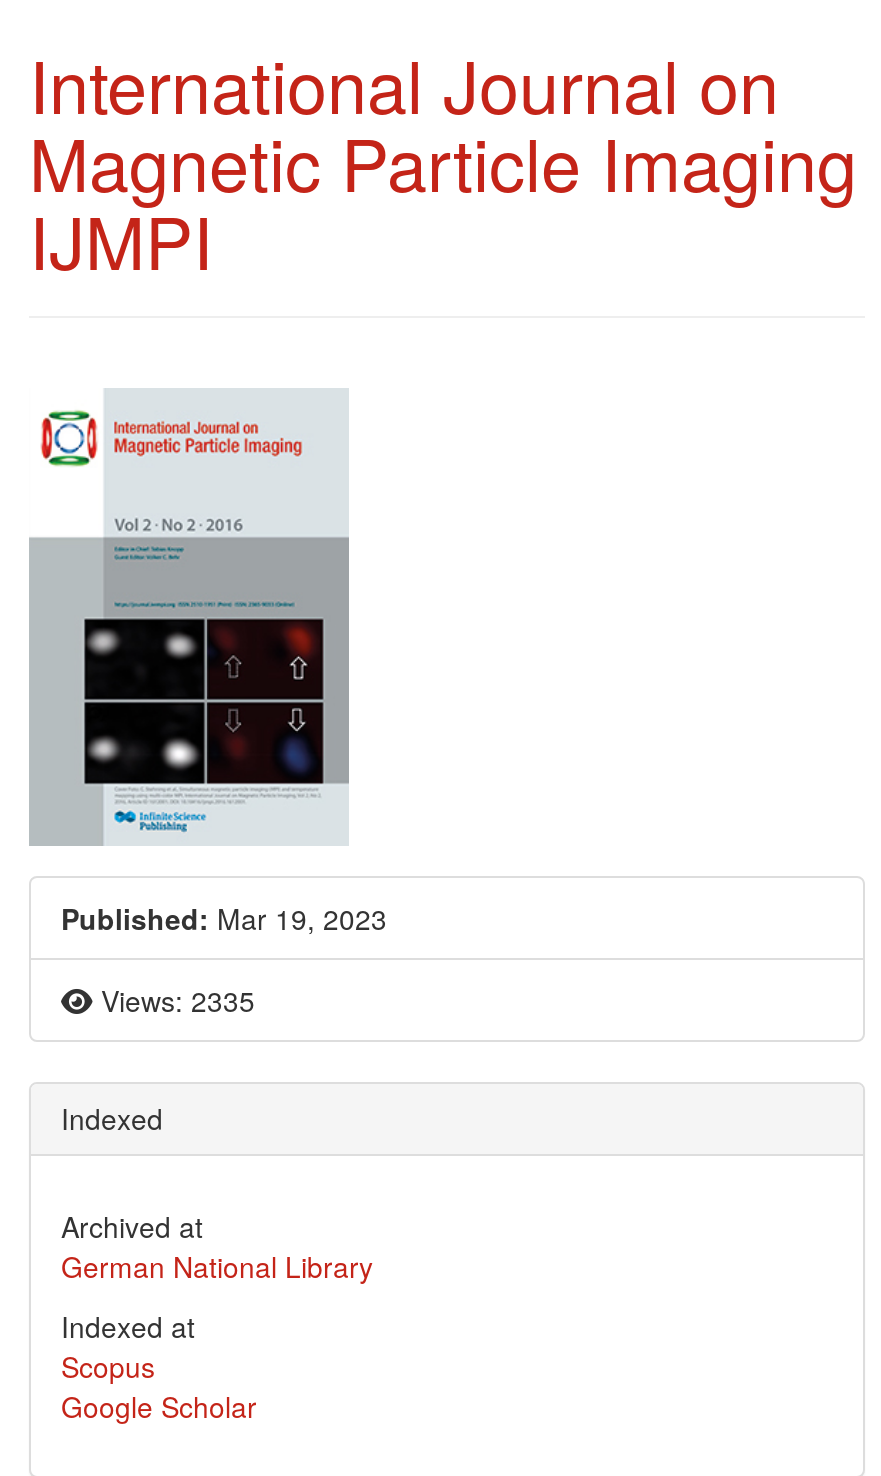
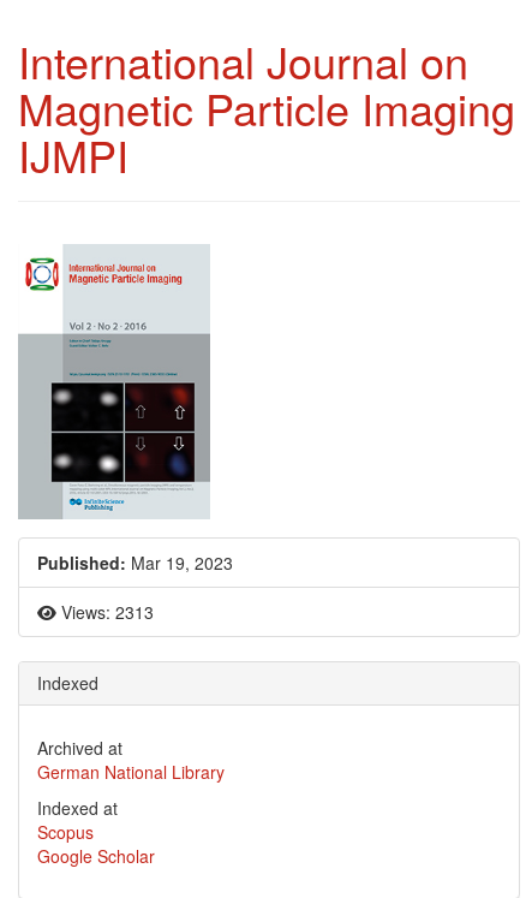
- Views: 2335
+ Views: 2313
